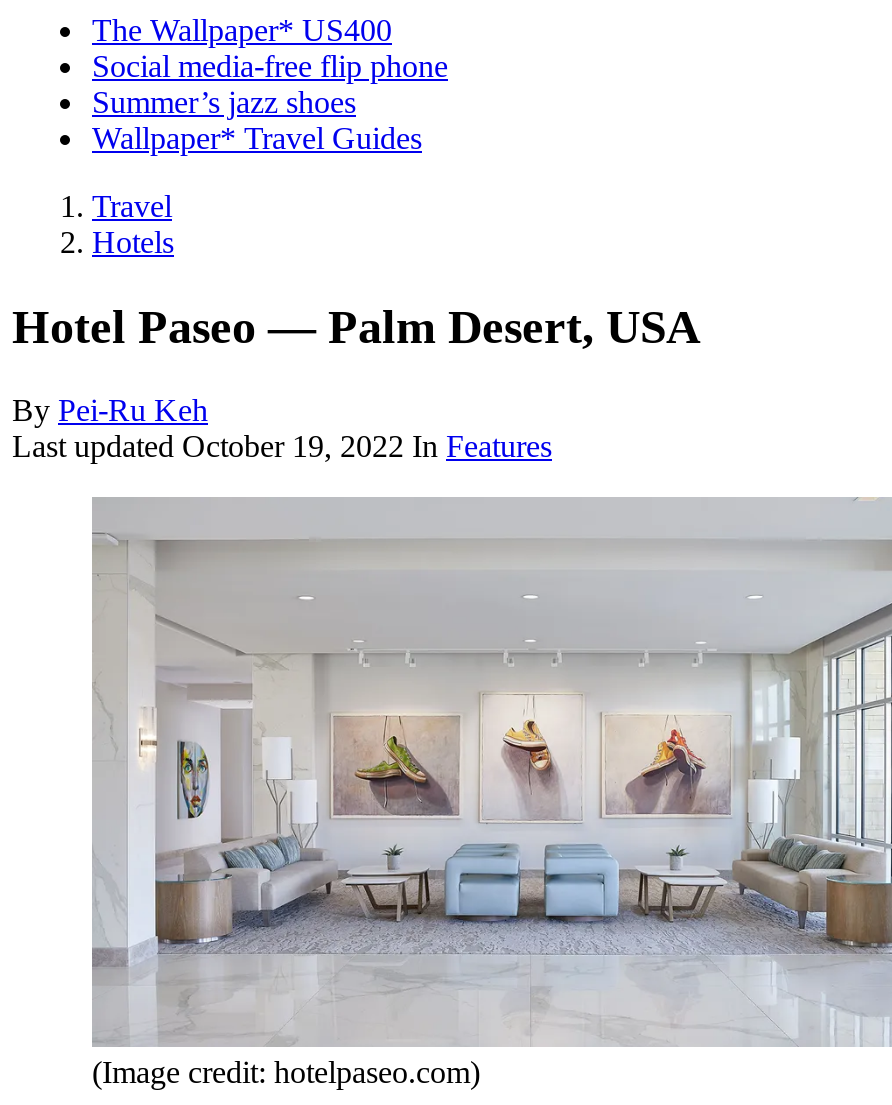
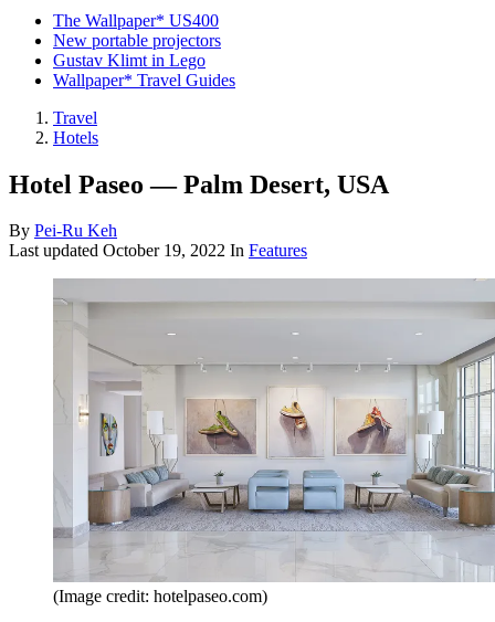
- Social media-free flip phone
- Summer’s jazz shoes
+ New portable projectors
+ Gustav Klimt in Lego
